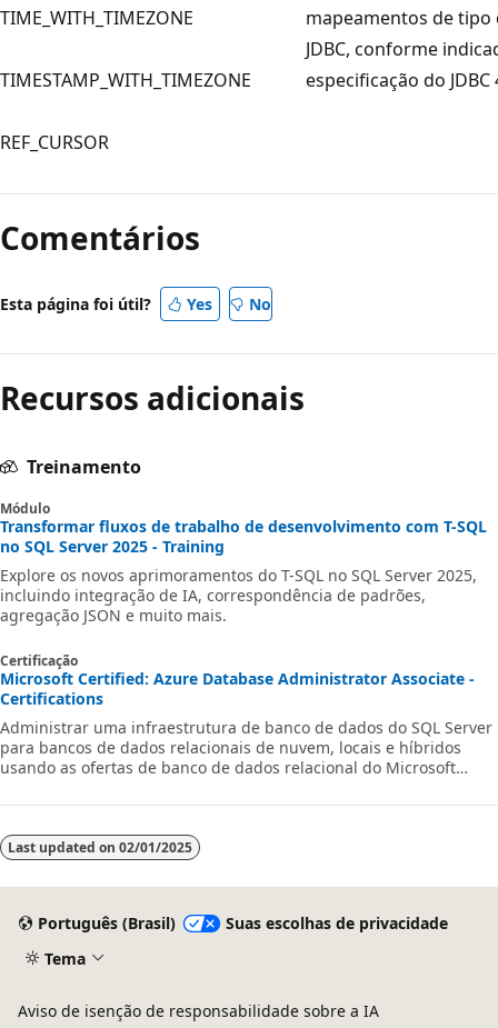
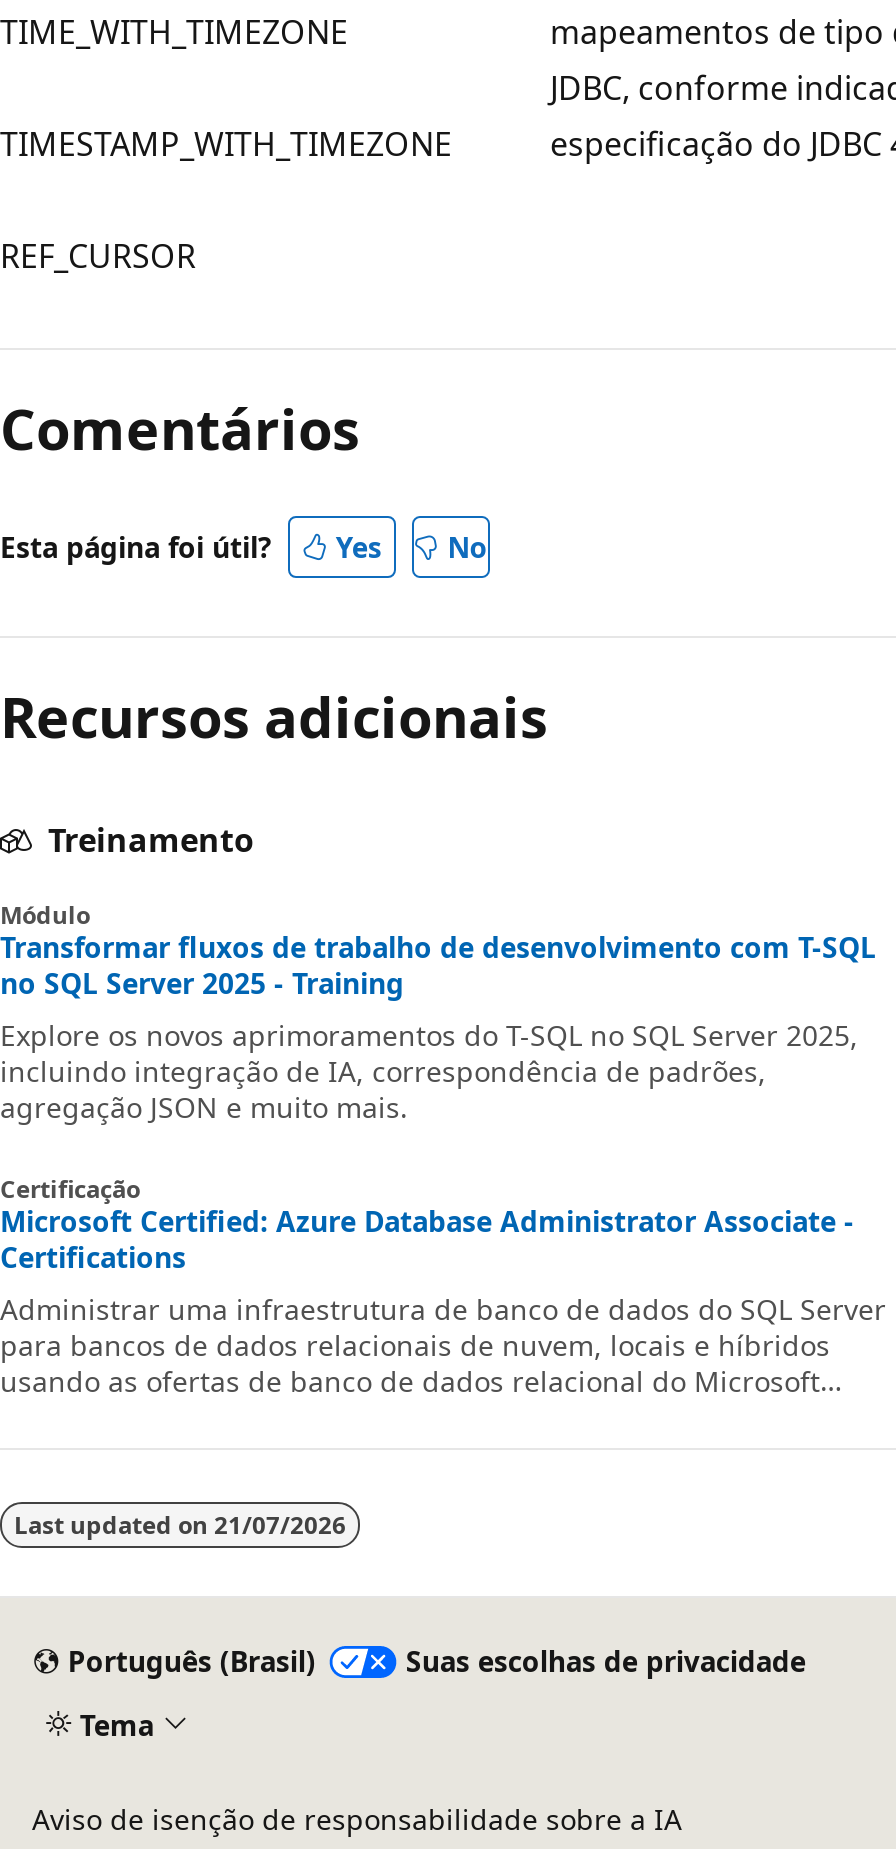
- Last updated on 02/01/2025
+ Last updated on 21/07/2026
